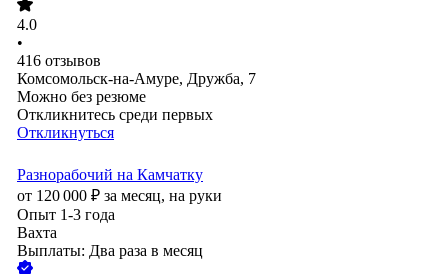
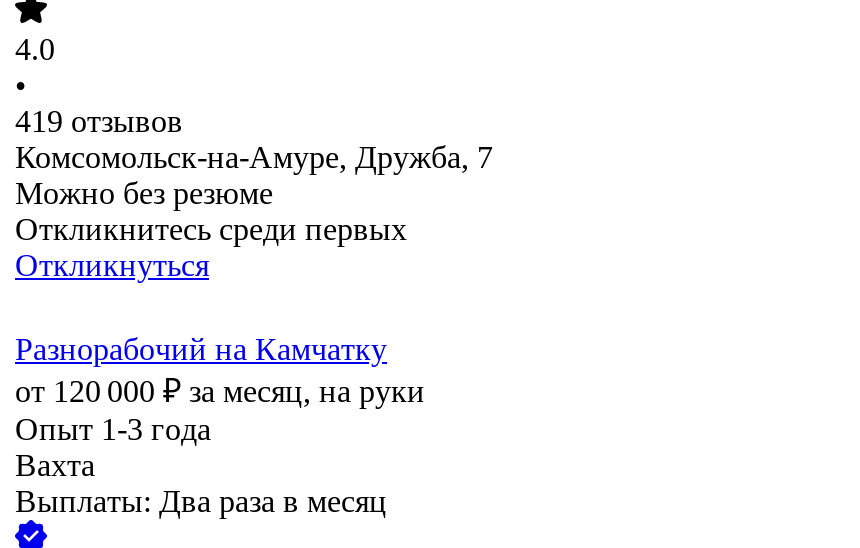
- 416 отзывов
+ 419 отзывов
